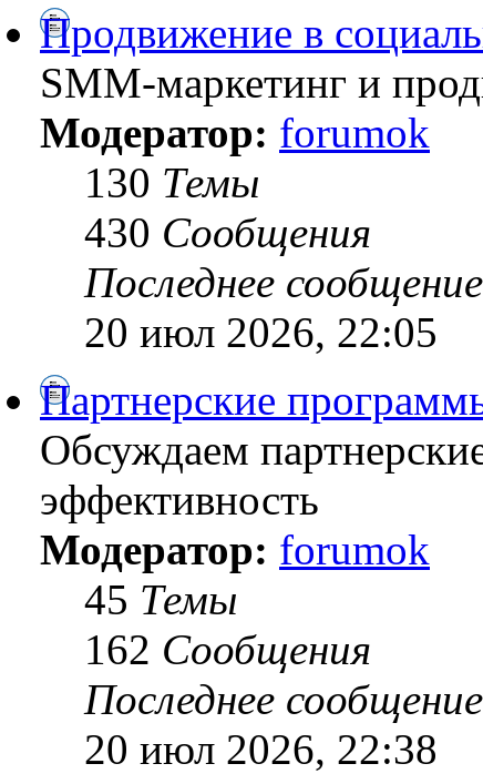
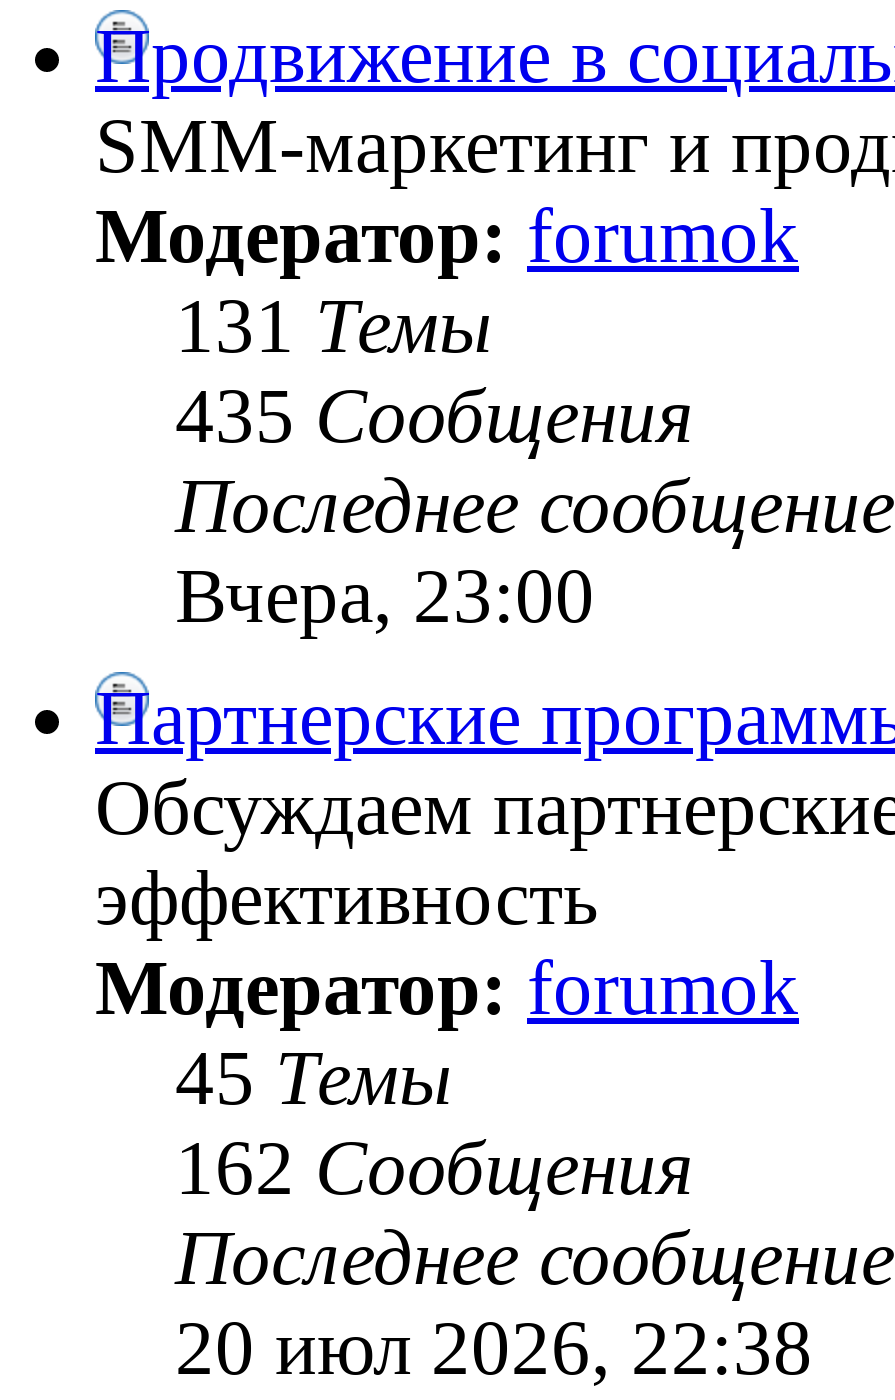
- 130 Темы
+ 131 Темы

- 430 Сообщения
+ 435 Сообщения

- 20 июл 2026, 22:05
+ Вчера, 23:00
